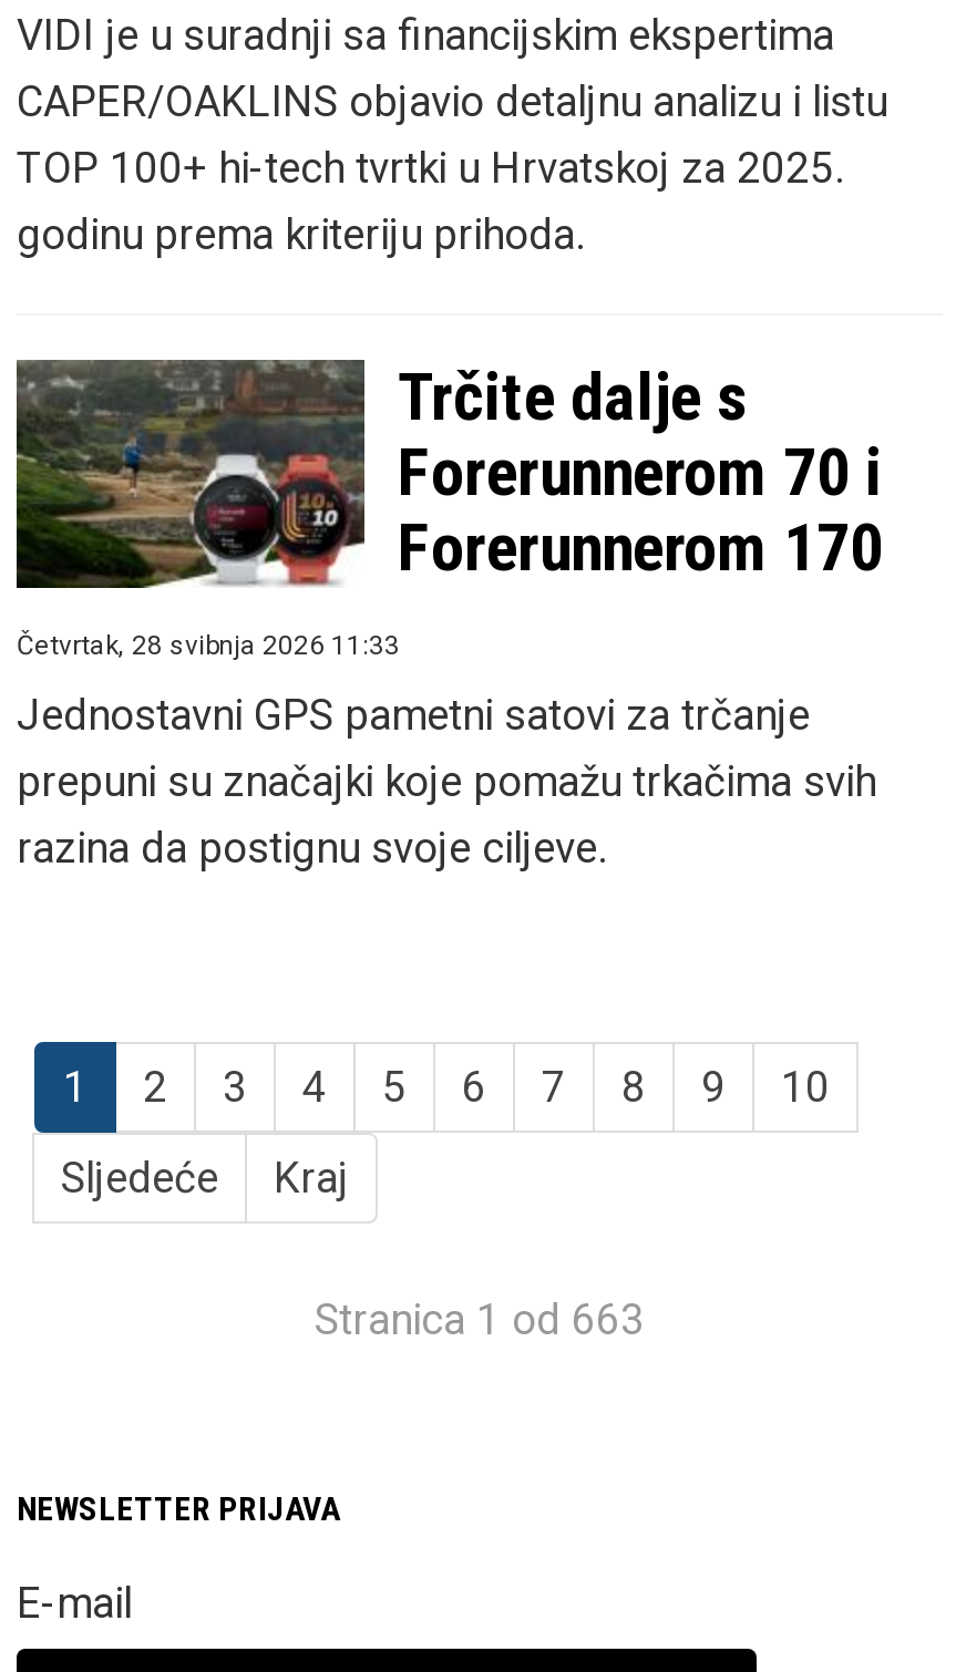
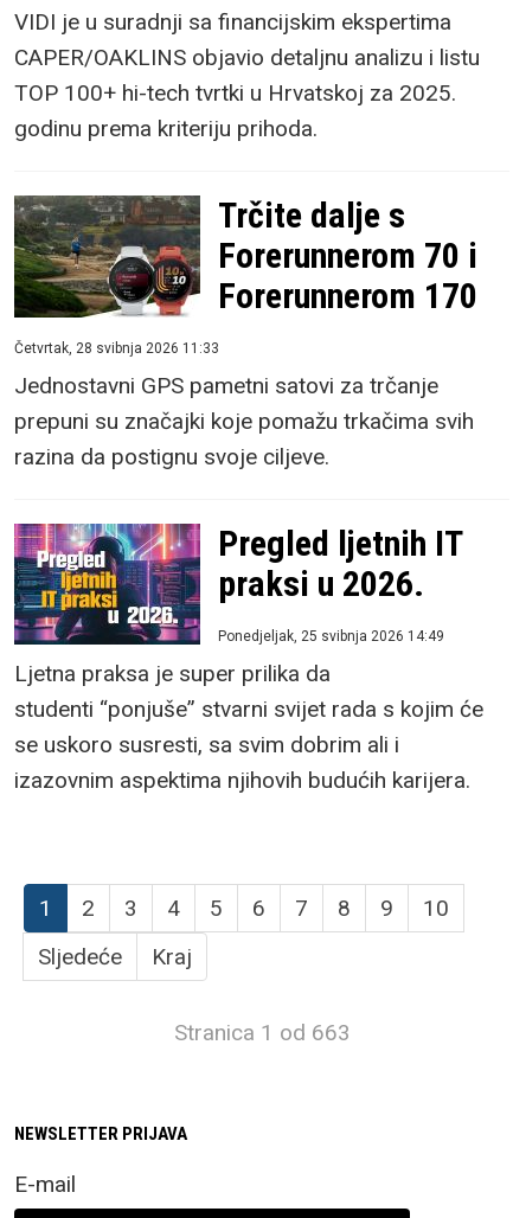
+ [image]
+ Pregled ljetnih IT
+ praksi u 2026.
+ Ponedjeljak, 25 svibnja 2026 14:49
+ Ljetna praksa je super prilika da
+ studenti “ponjuše” stvarni svijet rada s kojim će
+ se uskoro susresti, sa svim dobrim ali i
+ izazovnim aspektima njihovih budućih karijera.
